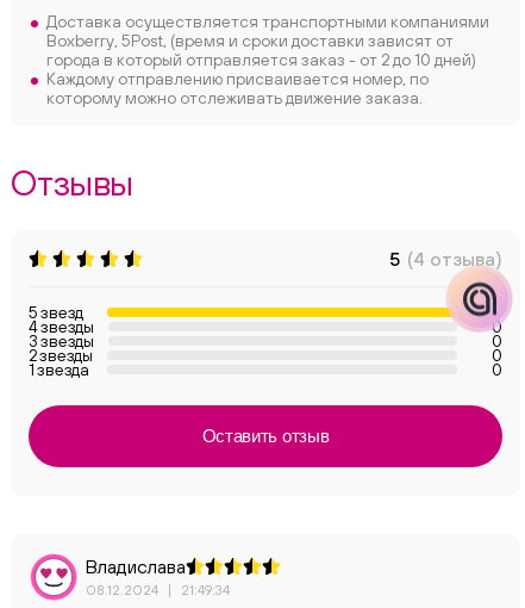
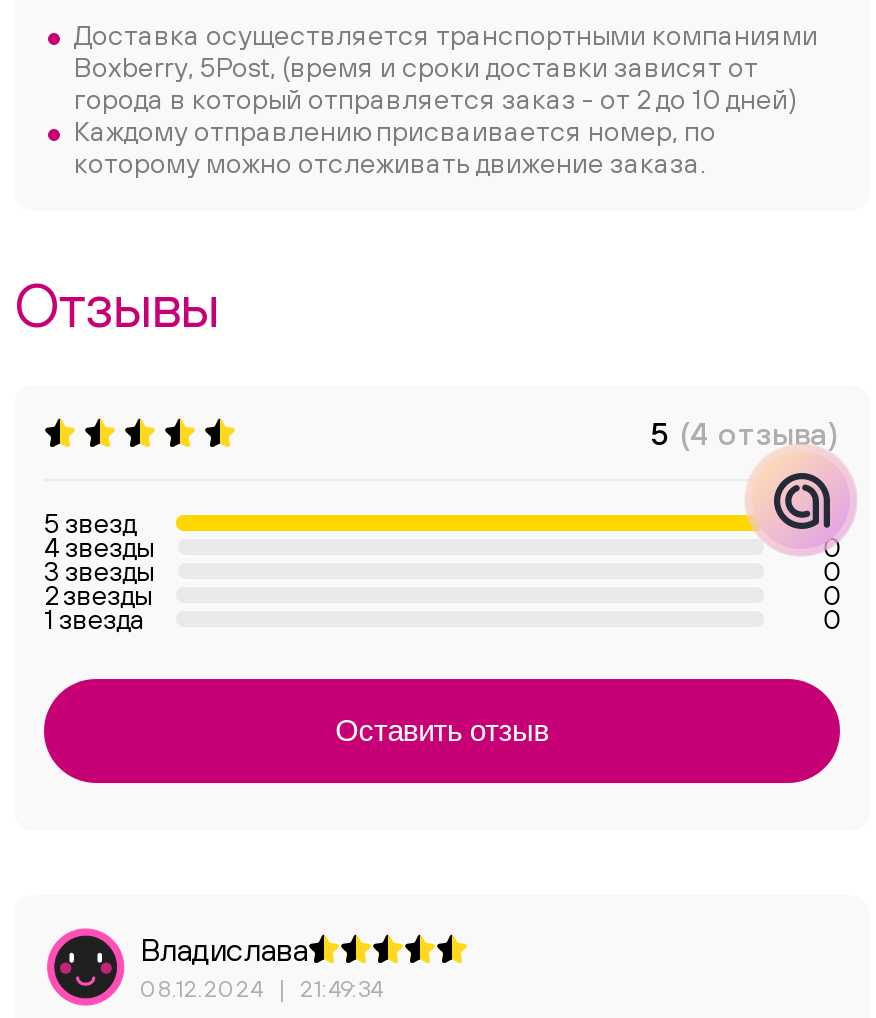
- [image]
+ [image]
